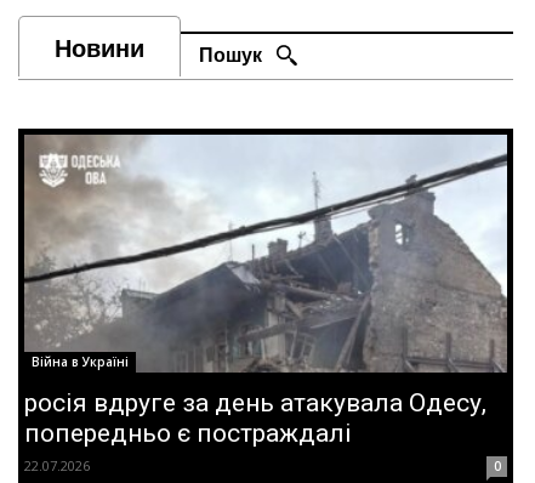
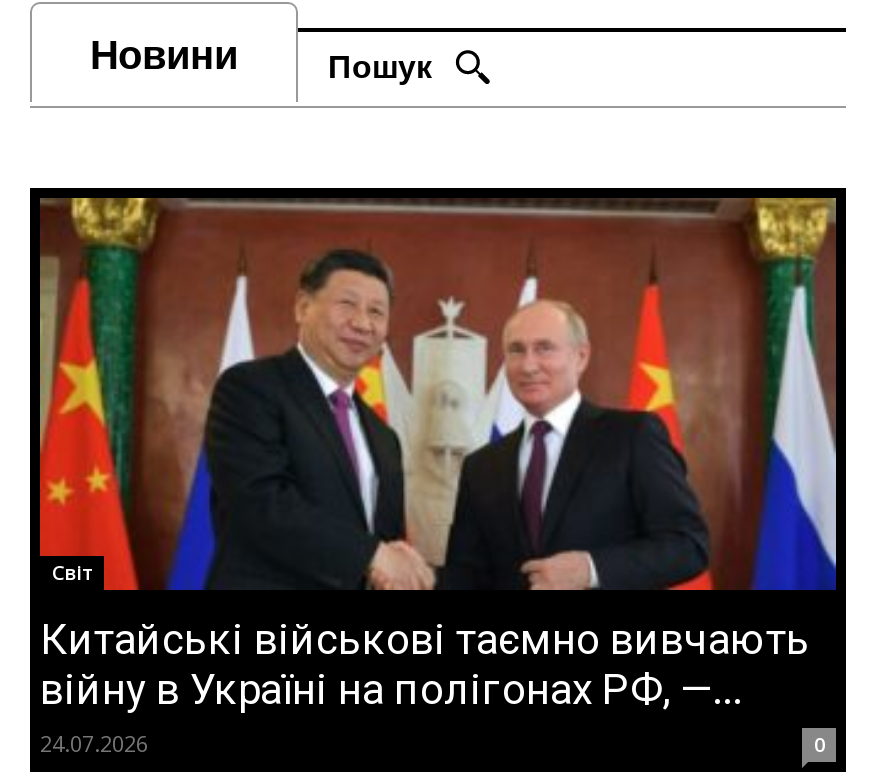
- [image]
- Війна в Україні
+ [image]
+ Світ

- росія вдруге за день атакувала Одесу,
- попередньо є постраждалі
- 22.07.2026
+ Китайські військові таємно вивчають
+ війну в Україні на полігонах РФ, —...
+ 24.07.2026
